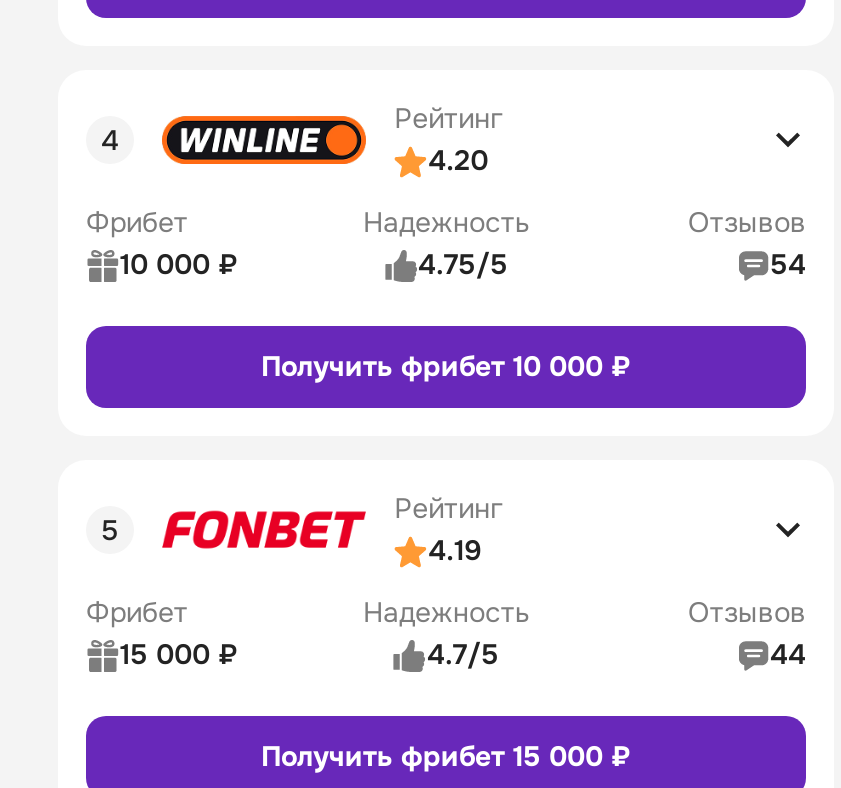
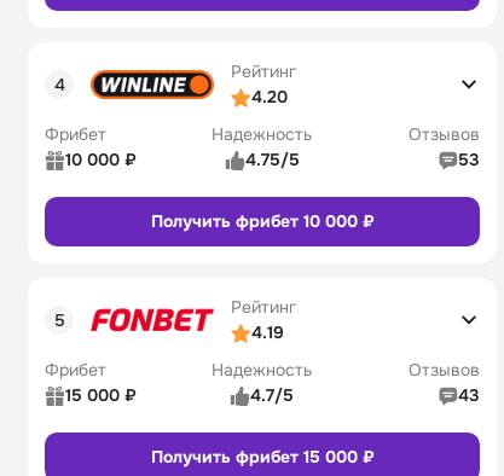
- 54
+ 53

- 44
+ 43
